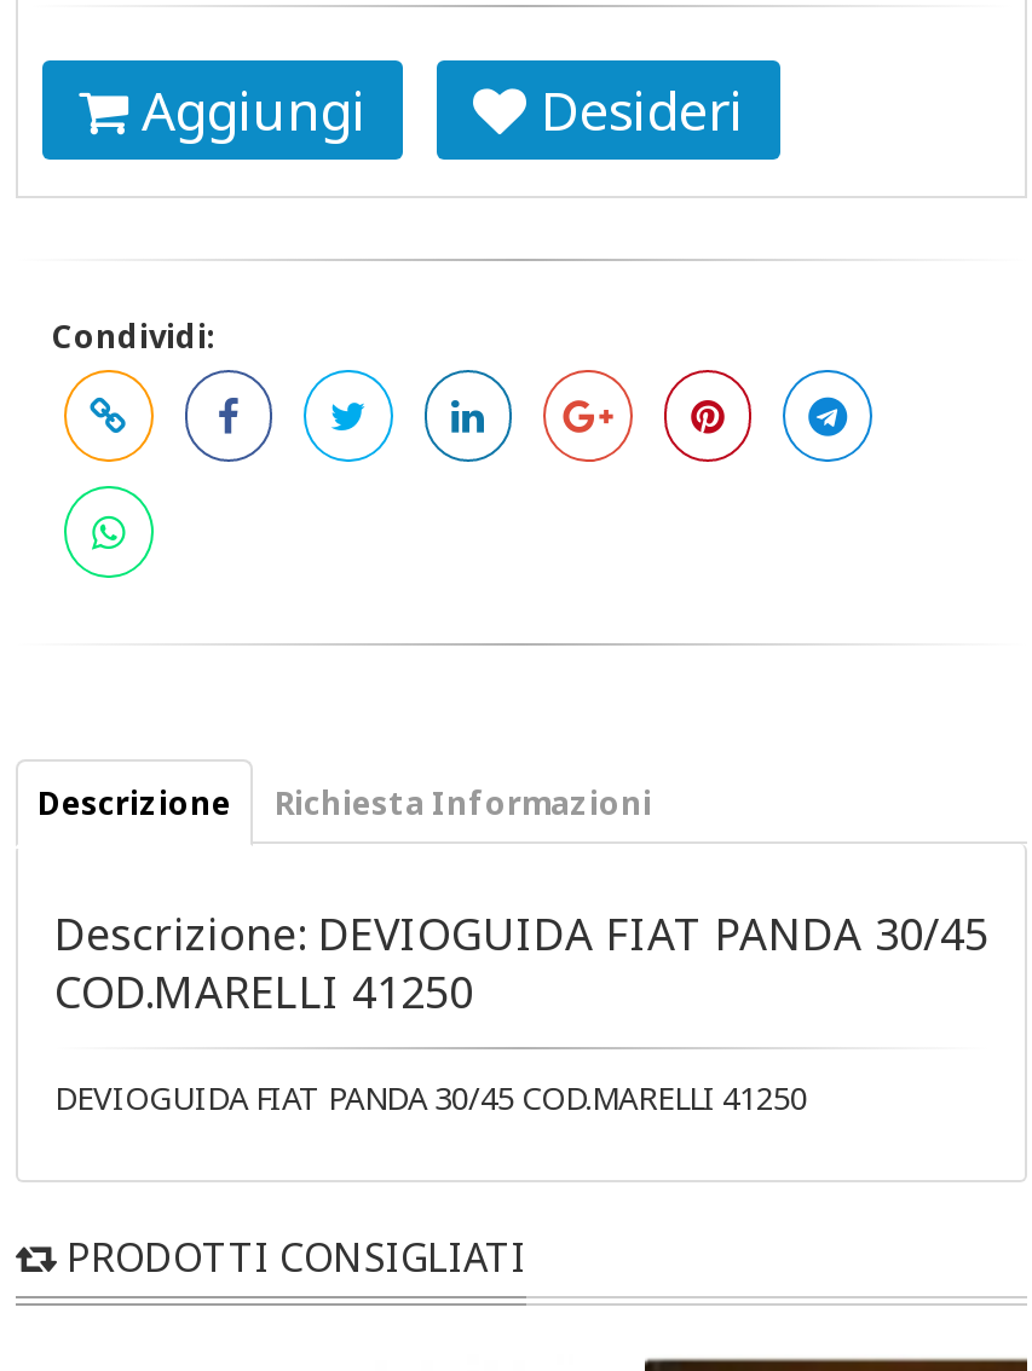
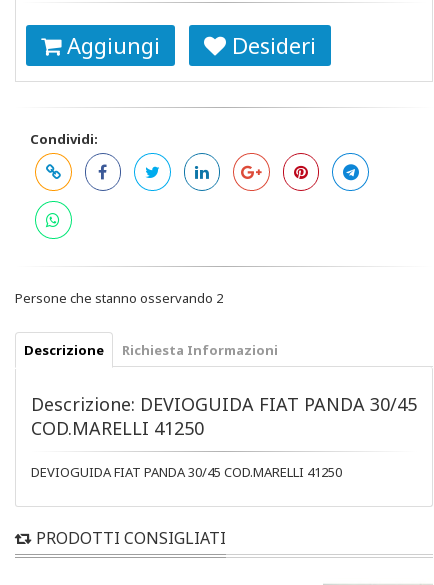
+ Persone che stanno osservando 2
